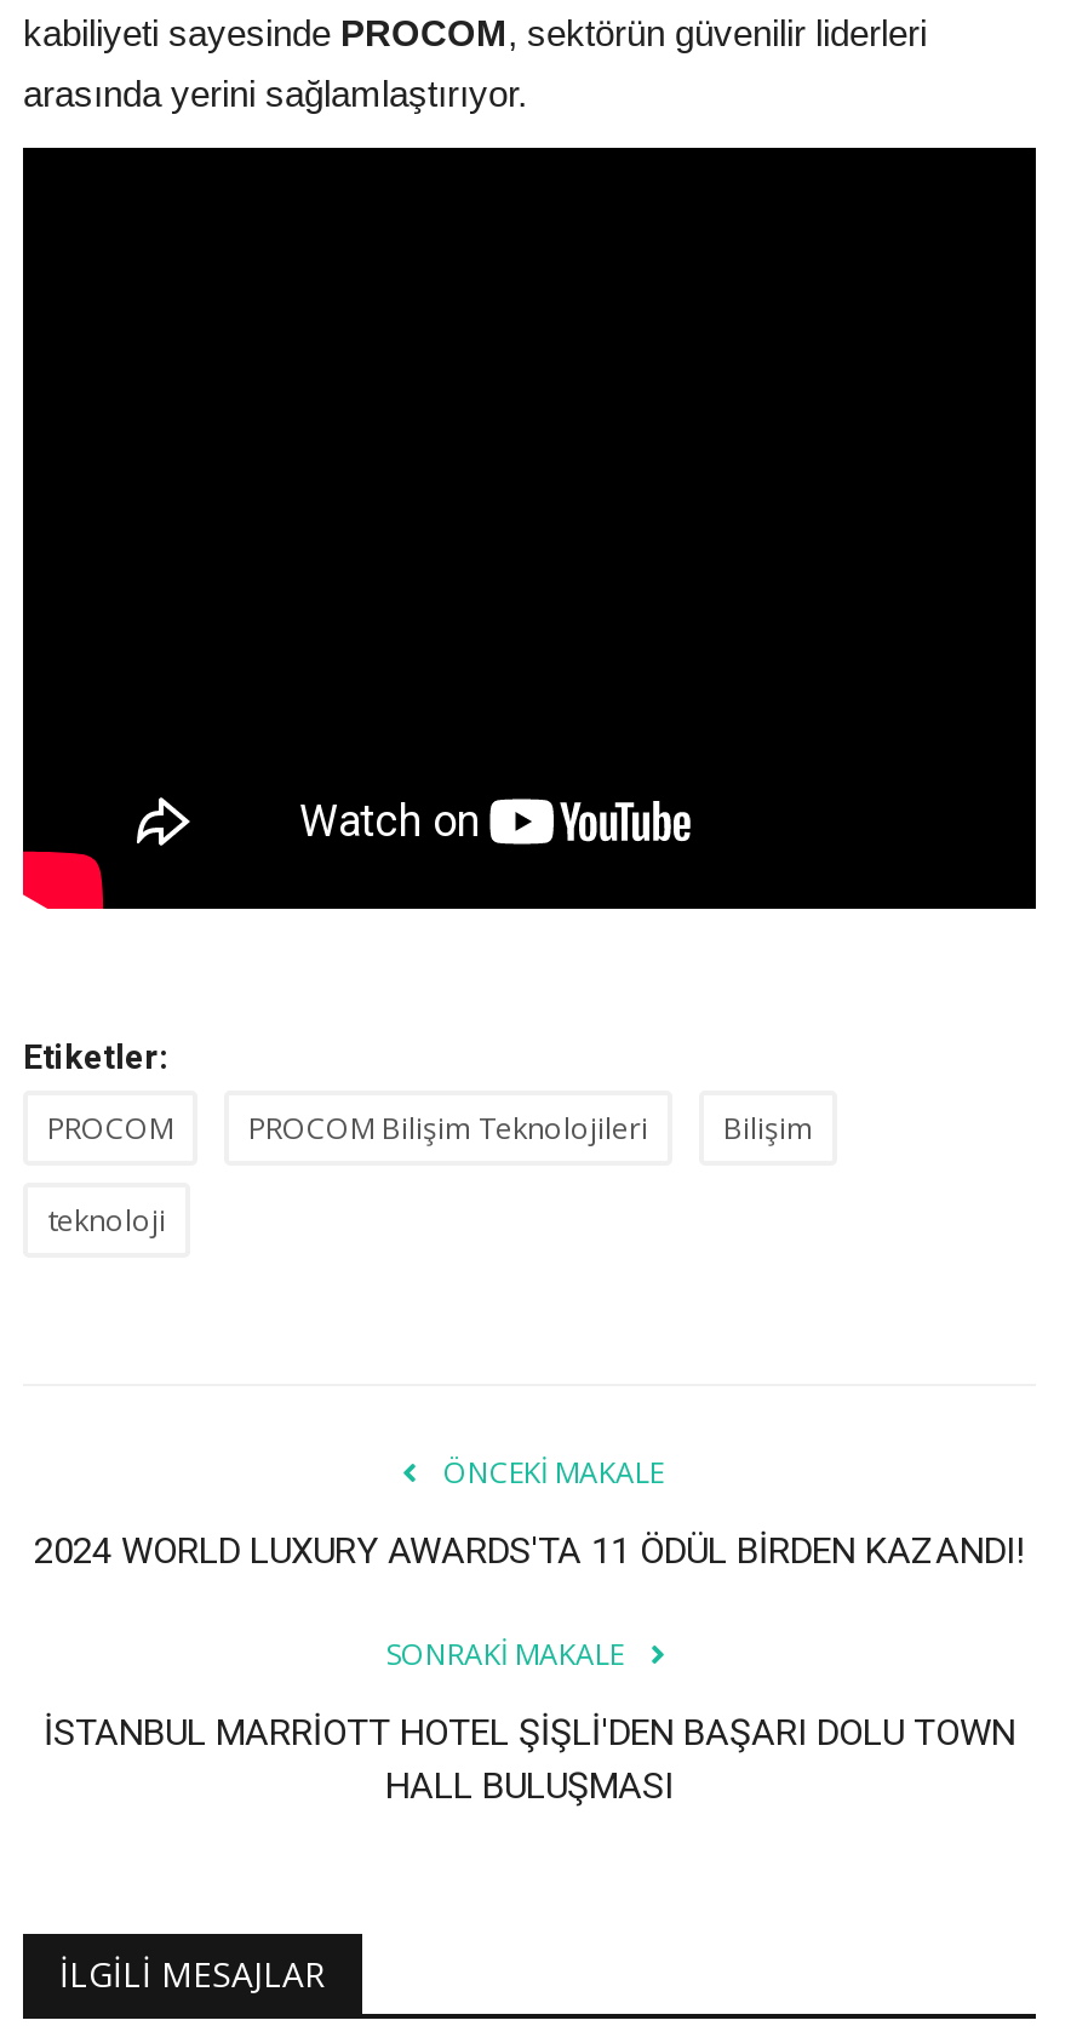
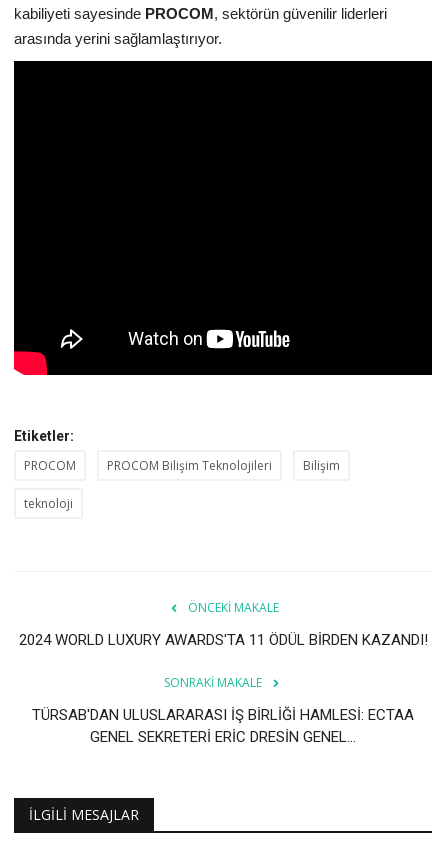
- İSTANBUL MARRİOTT HOTEL ŞİŞLİ'DEN BAŞARI DOLU TOWN
- HALL BULUŞMASI
+ TÜRSAB'DAN ULUSLARARASI İŞ BİRLİĞİ HAMLESİ: ECTAA
+ GENEL SEKRETERİ ERİC DRESİN GENEL...
